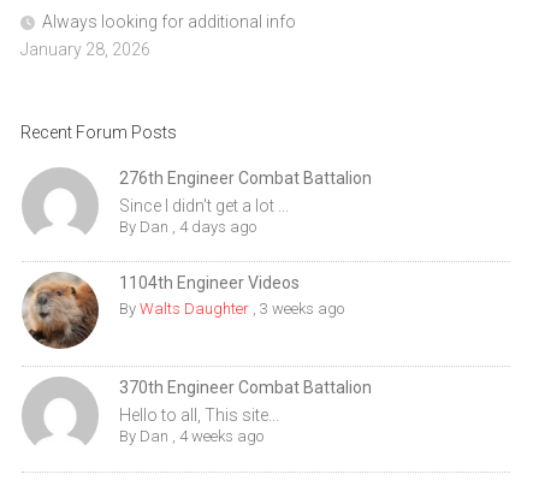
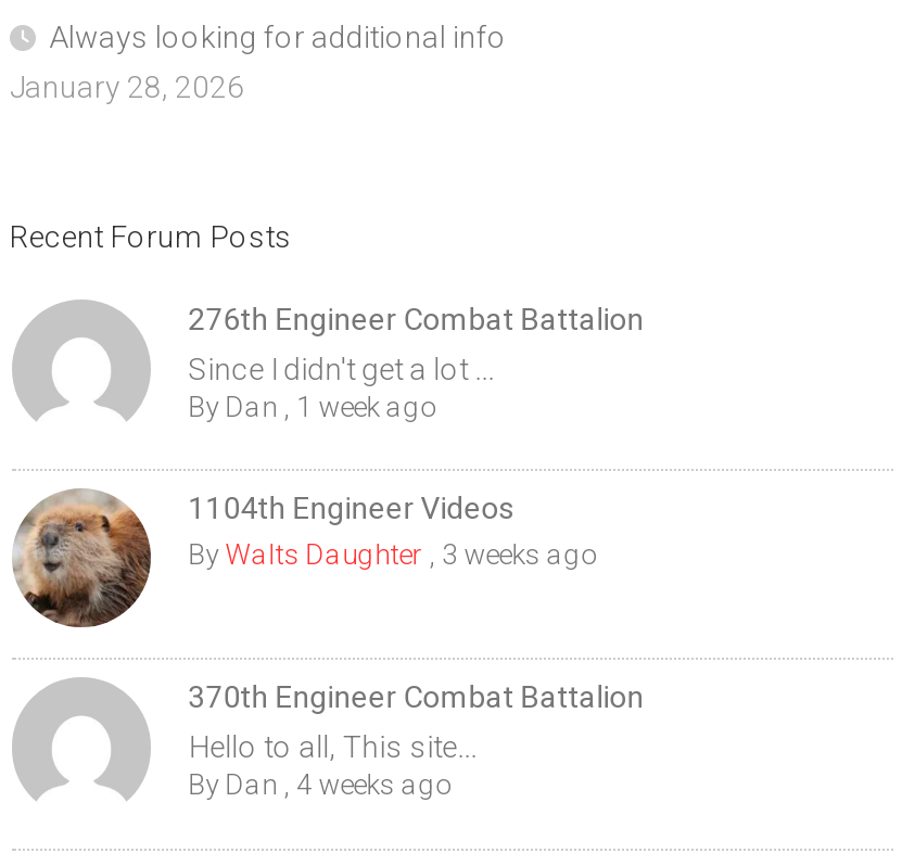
- By Dan, 4 days ago
+ By Dan, 1 week ago
